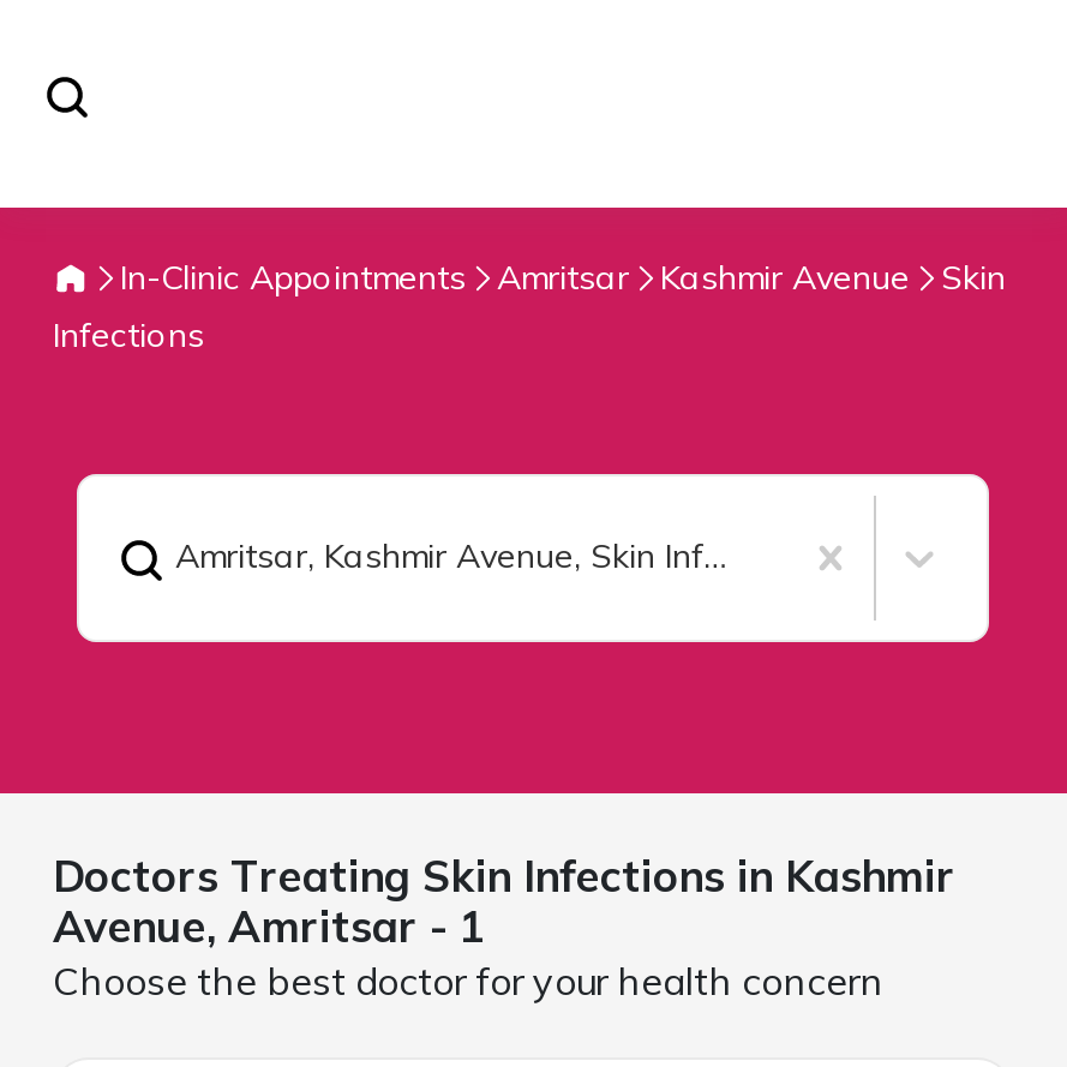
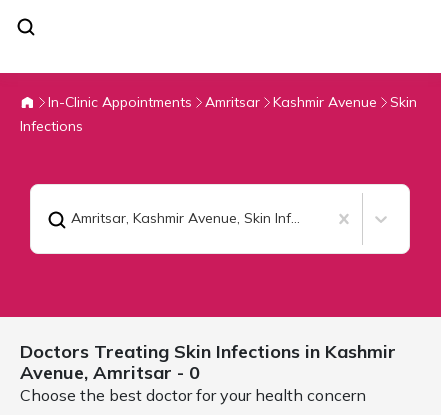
- Avenue, Amritsar - 1
+ Avenue, Amritsar - 0
